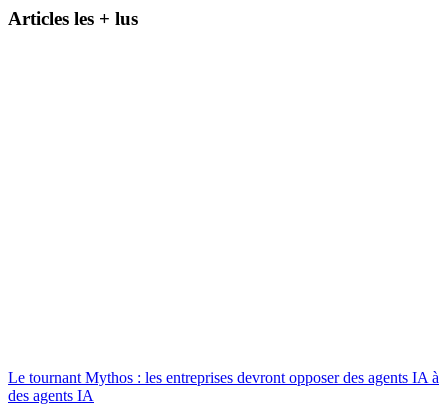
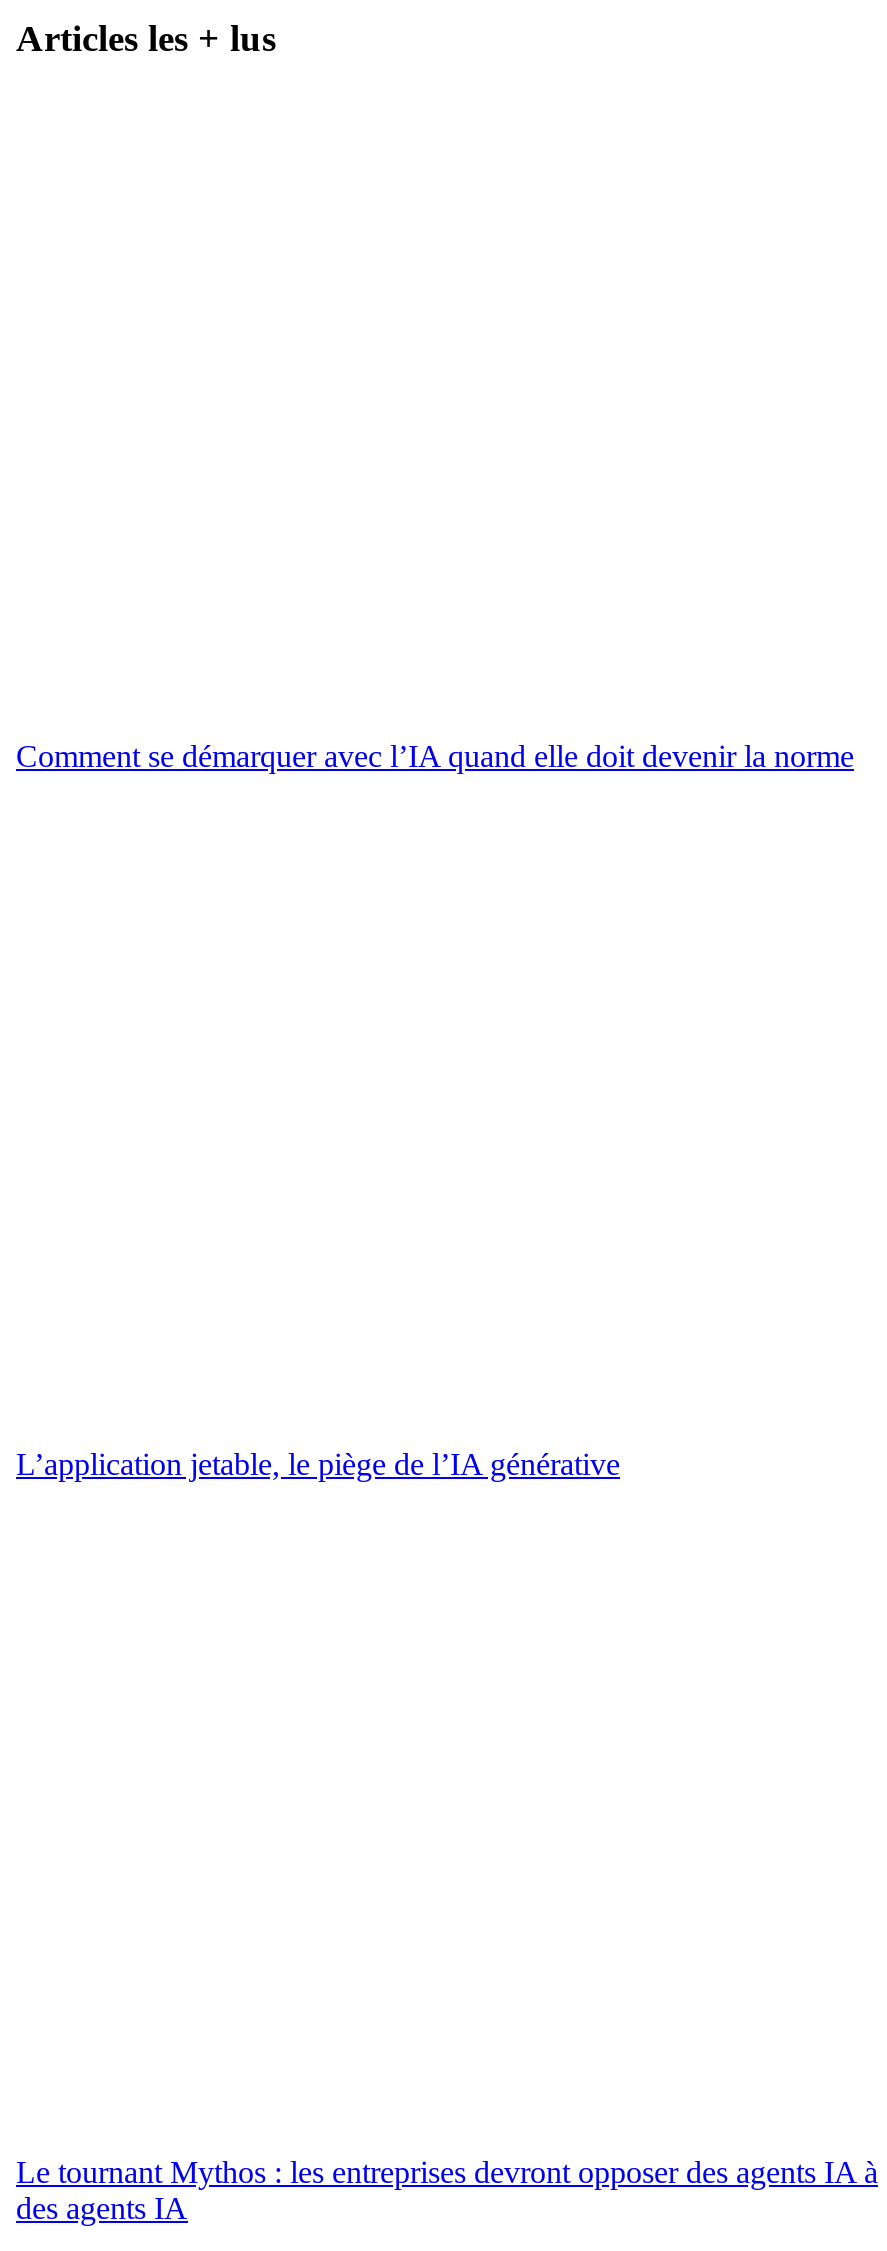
+ Comment se démarquer avec l’IA quand elle doit devenir la norme

+ L’application jetable, le piège de l’IA générative
